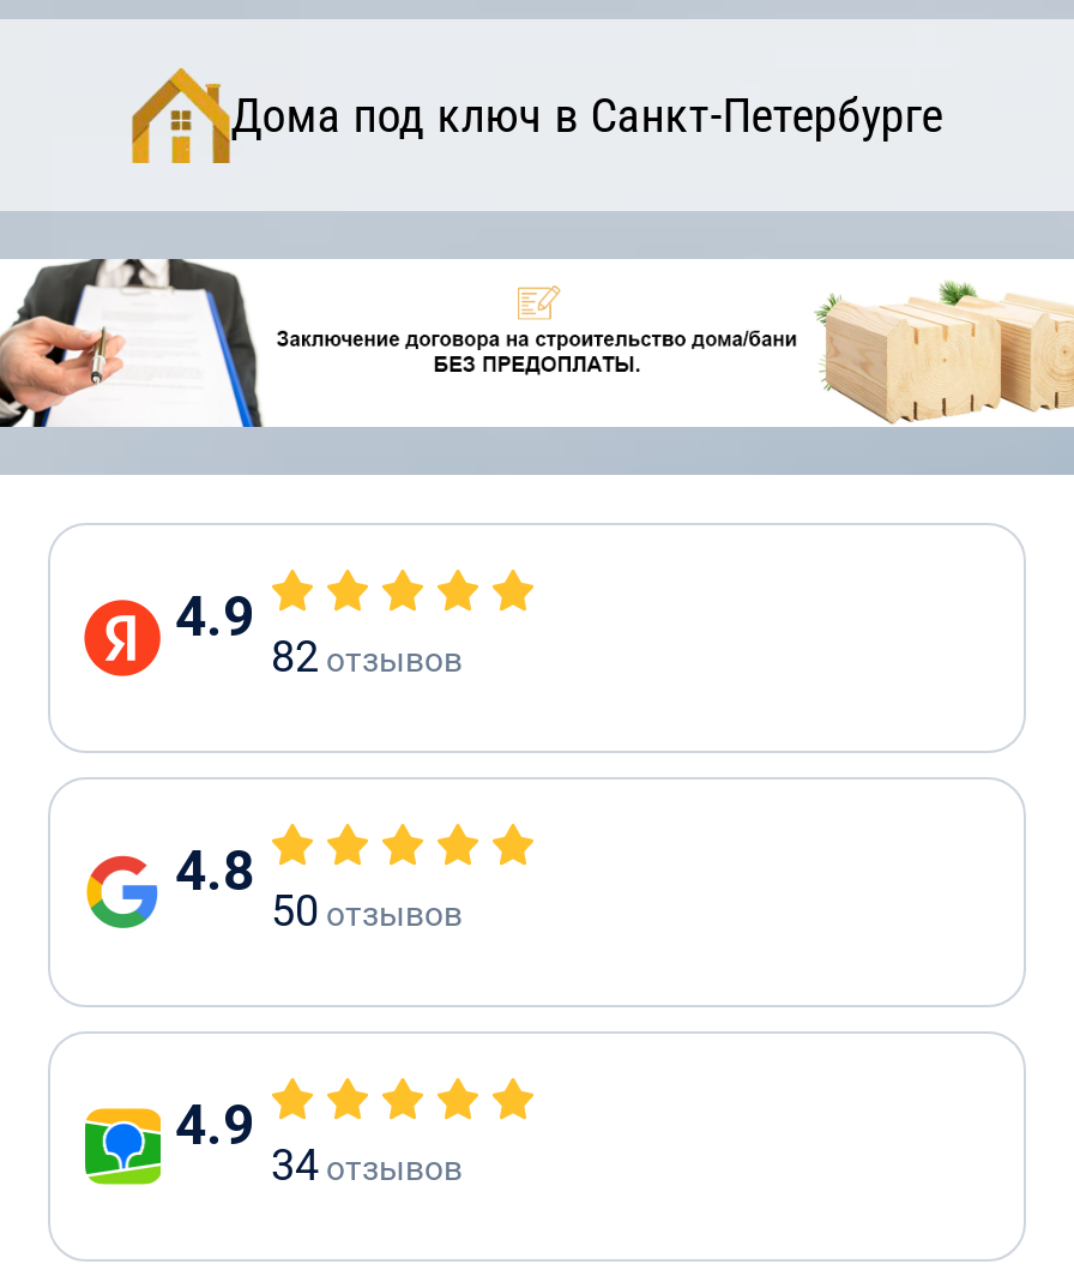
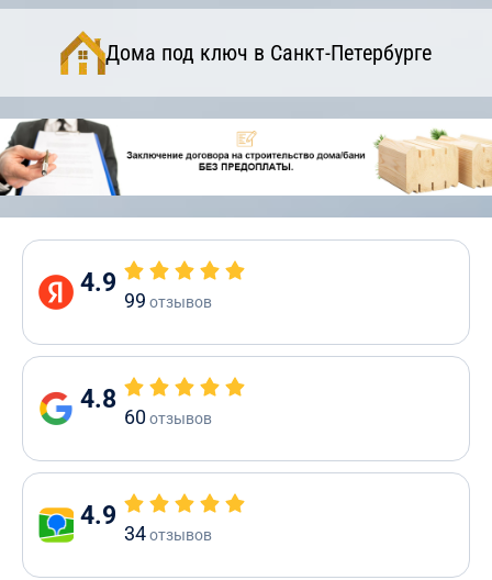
- 82 отзывов
+ 99 отзывов

- 50 отзывов
+ 60 отзывов
